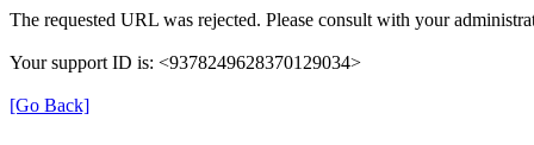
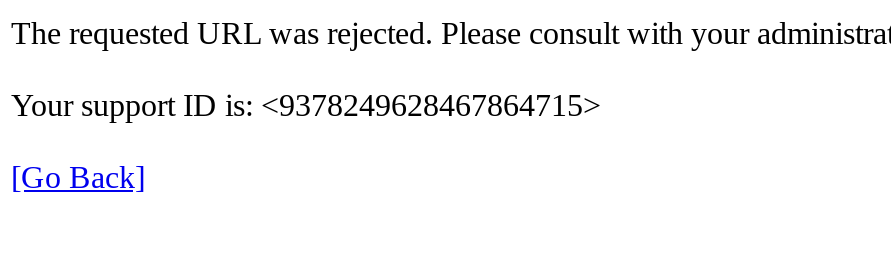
- Your support ID is: <9378249628370129034>
+ Your support ID is: <9378249628467864715>
